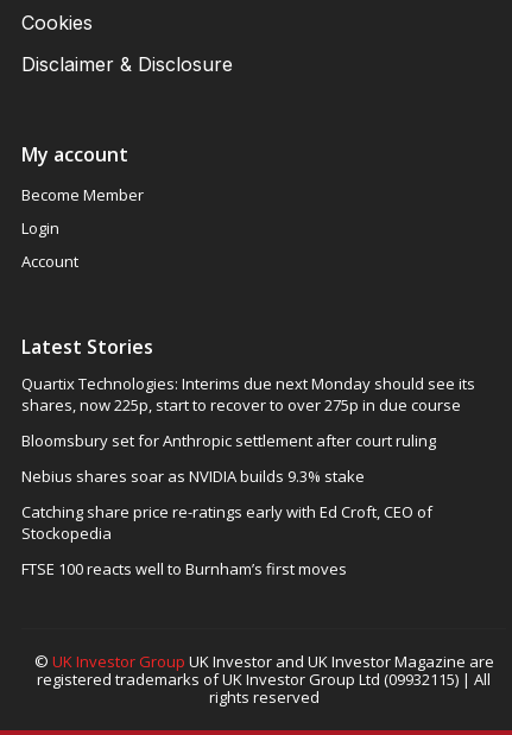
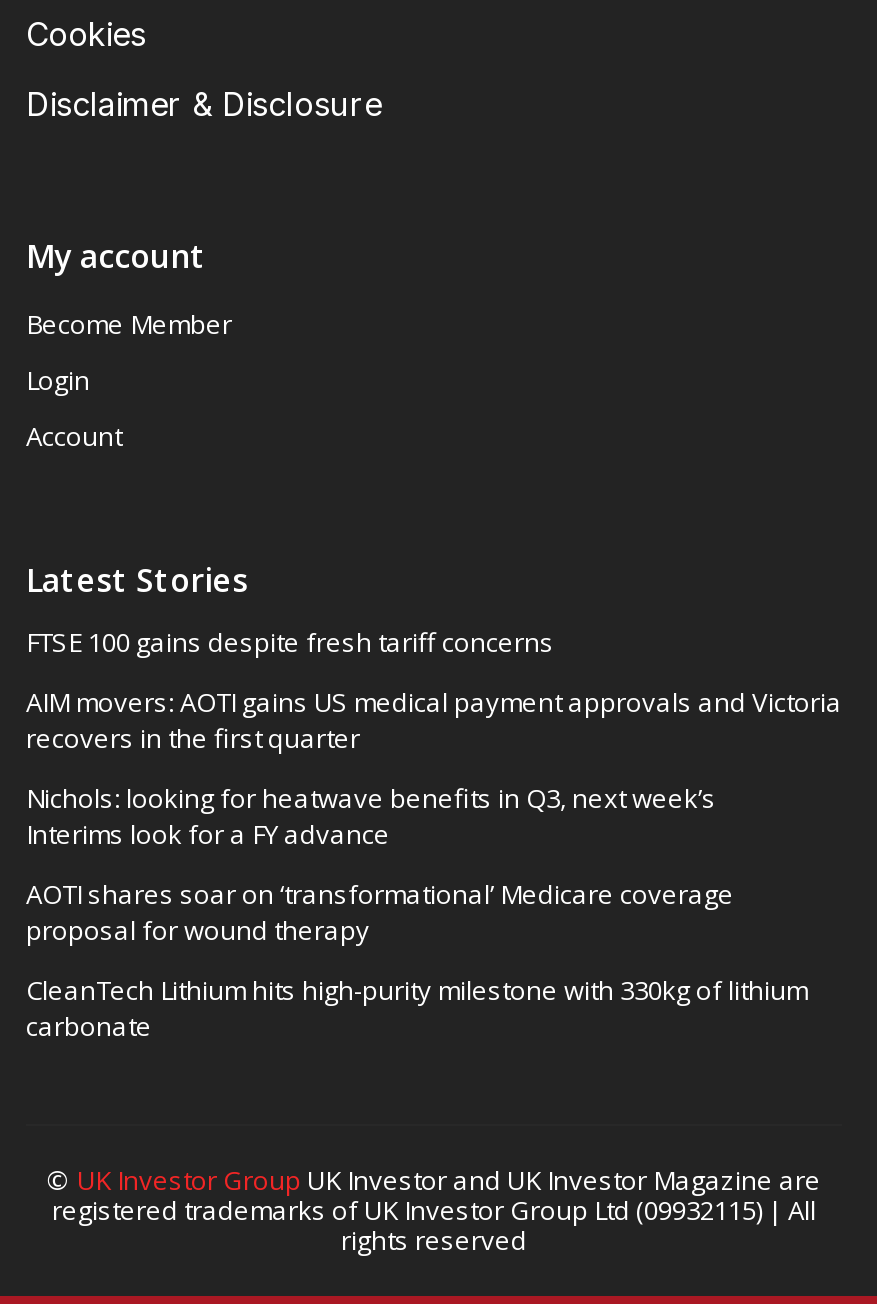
- Quartix Technologies: Interims due next Monday should see its
- shares, now 225p, start to recover to over 275p in due course
+ FTSE 100 gains despite fresh tariff concerns

- Bloomsbury set for Anthropic settlement after court ruling
+ AIM movers: AOTI gains US medical payment approvals and Victoria
+ recovers in the first quarter

- Nebius shares soar as NVIDIA builds 9.3% stake
+ Nichols: looking for heatwave benefits in Q3, next week’s
+ Interims look for a FY advance

- Catching share price re-ratings early with Ed Croft, CEO of
- Stockopedia
+ AOTI shares soar on ‘transformational’ Medicare coverage
+ proposal for wound therapy

- FTSE 100 reacts well to Burnham’s first moves
+ CleanTech Lithium hits high-purity milestone with 330kg of lithium
+ carbonate
